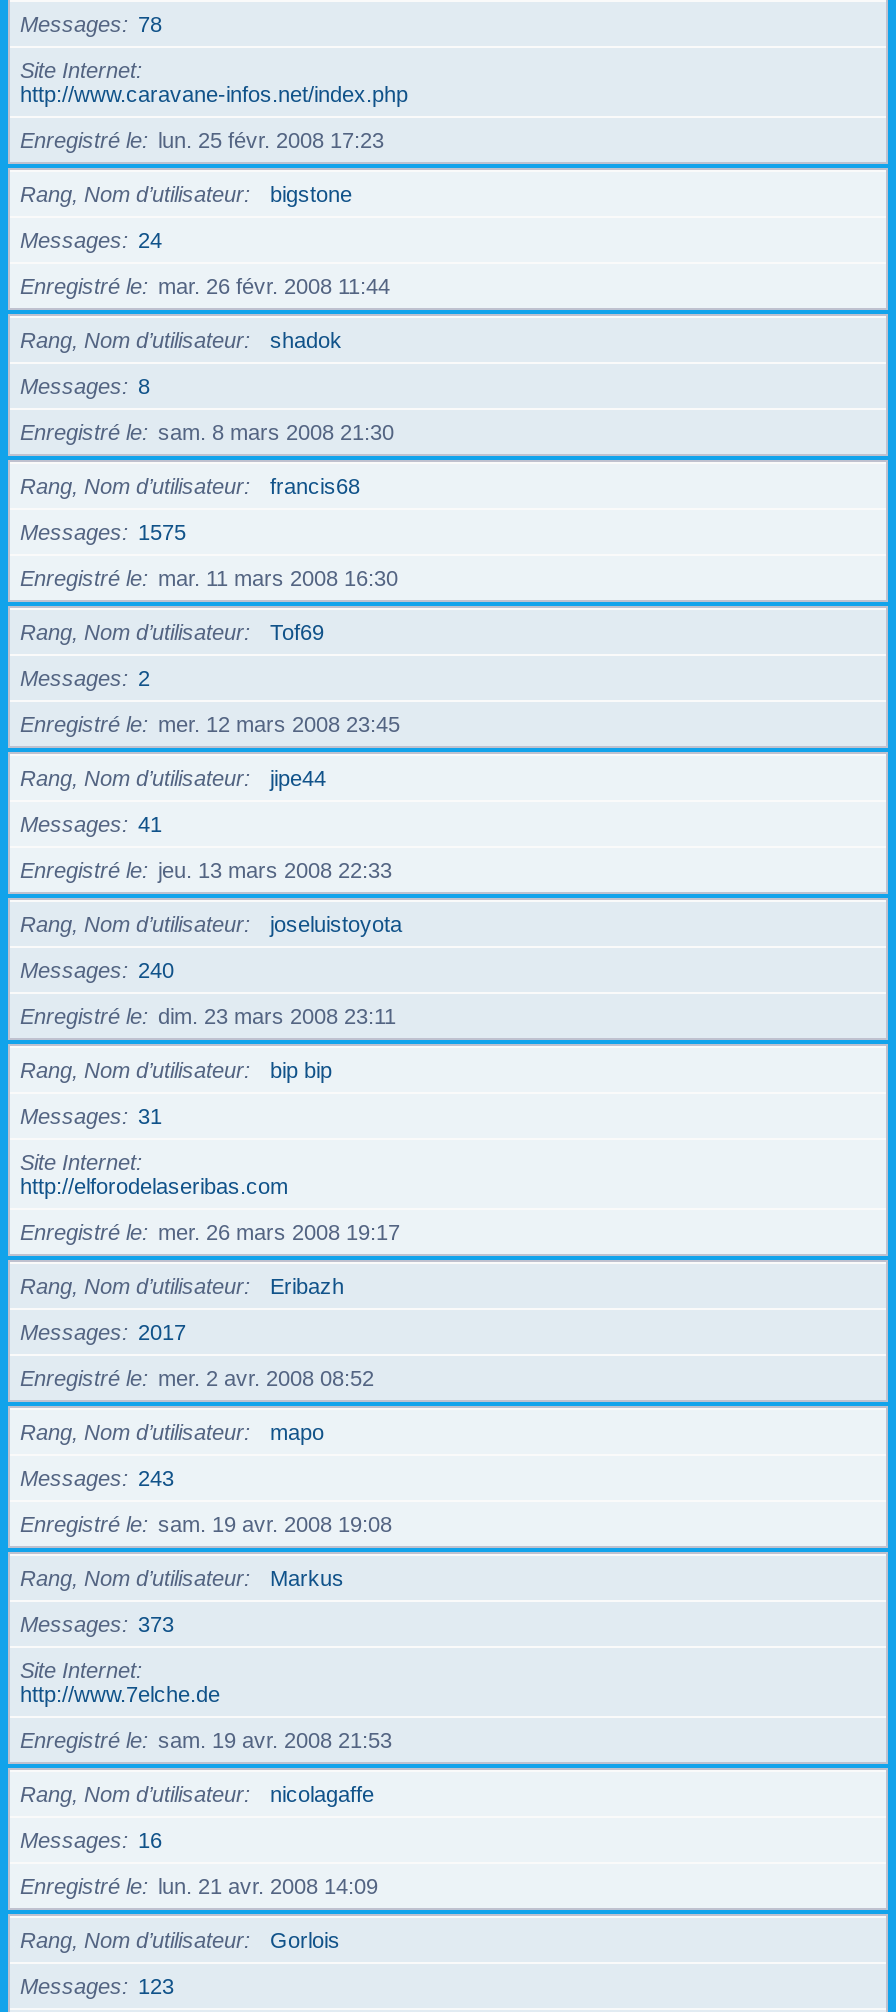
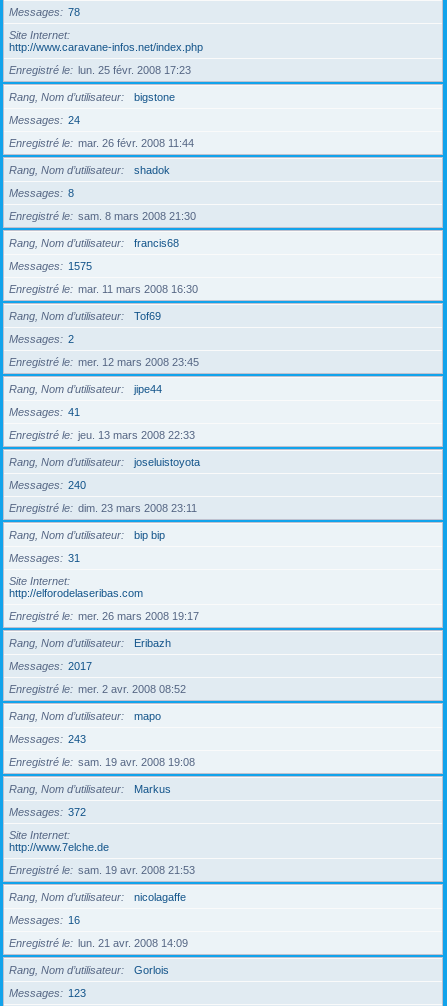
- Messages 373
+ Messages 372
